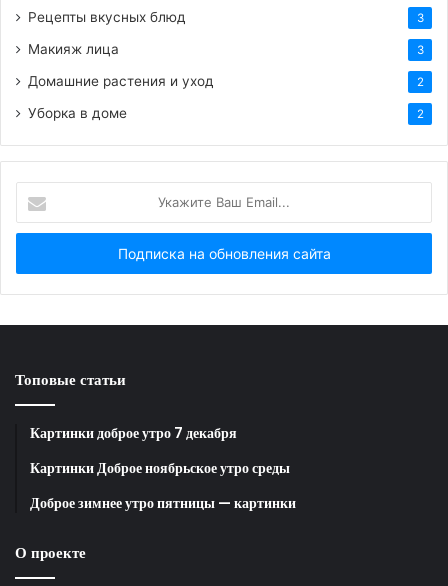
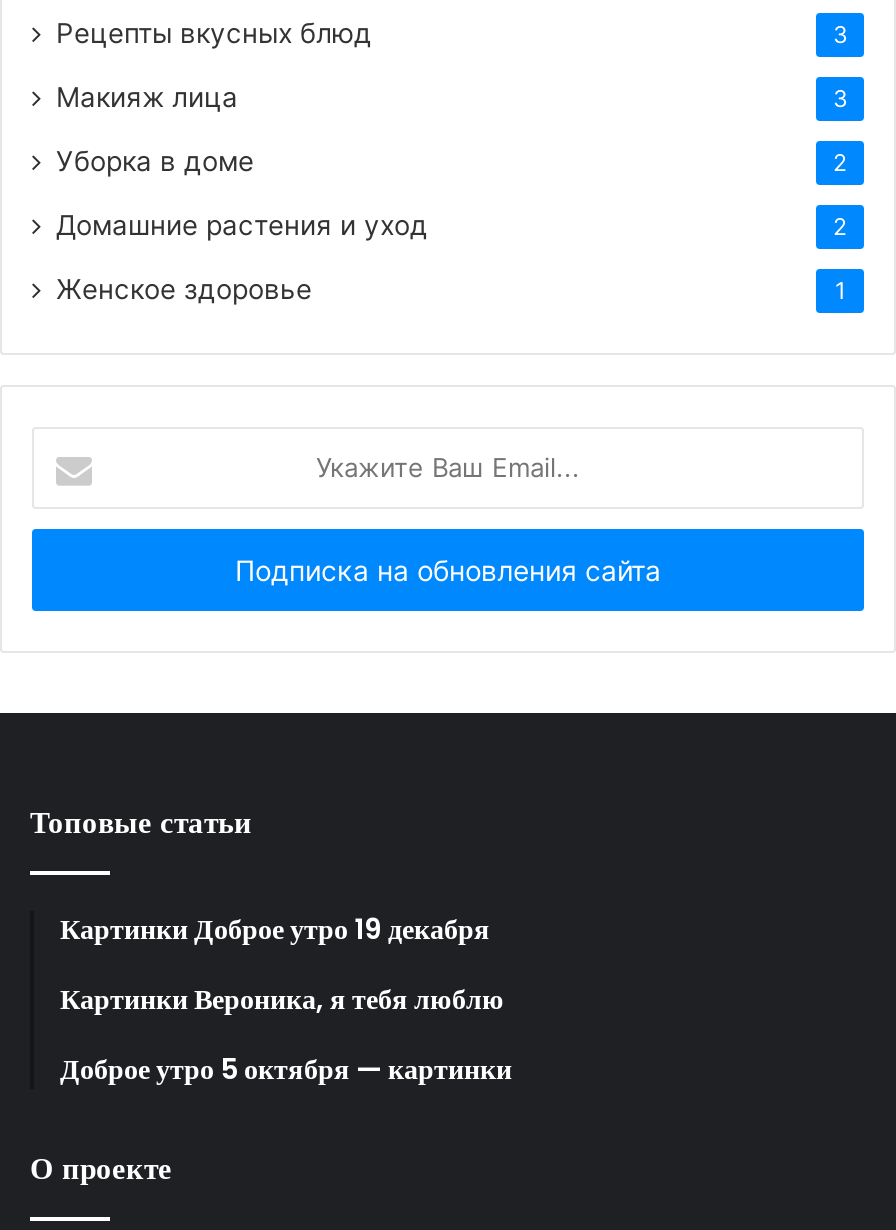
+ Уборка в доме
+ 2

- Уборка в доме
- 2
+ Женское здоровье
+ 1

- Картинки доброе утро 7 декабря
+ Картинки Доброе утро 19 декабря

- Картинки Доброе ноябрьское утро среды
+ Картинки Вероника, я тебя люблю

- Доброе зимнее утро пятницы — картинки
+ Доброе утро 5 октября — картинки
